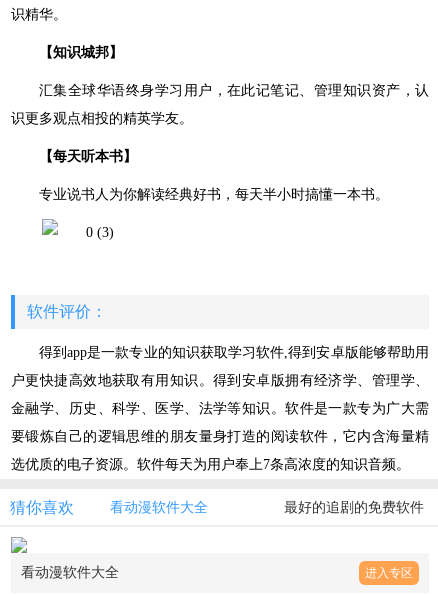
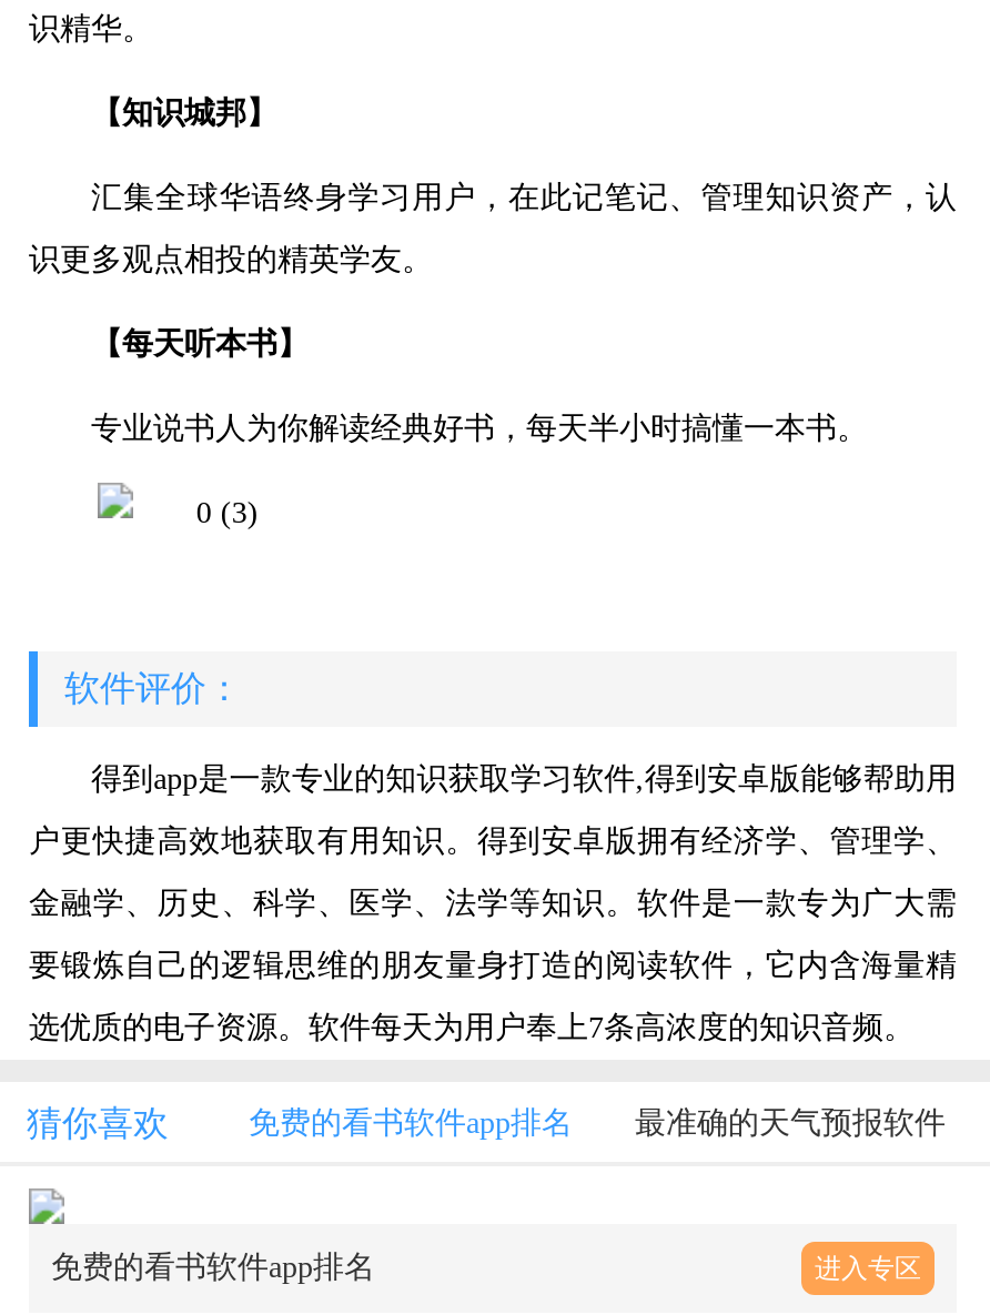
- 看动漫软件大全
- 最好的追剧的免费软件
+ 免费的看书软件app排名
+ 最准确的天气预报软件

- 看动漫软件大全
+ 免费的看书软件app排名
